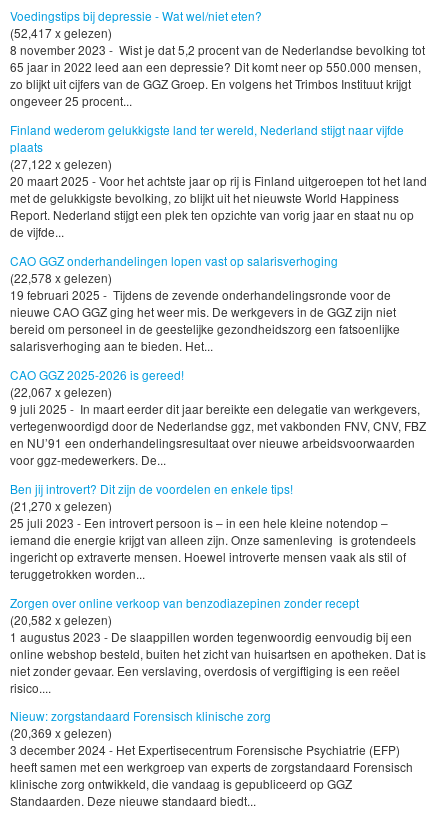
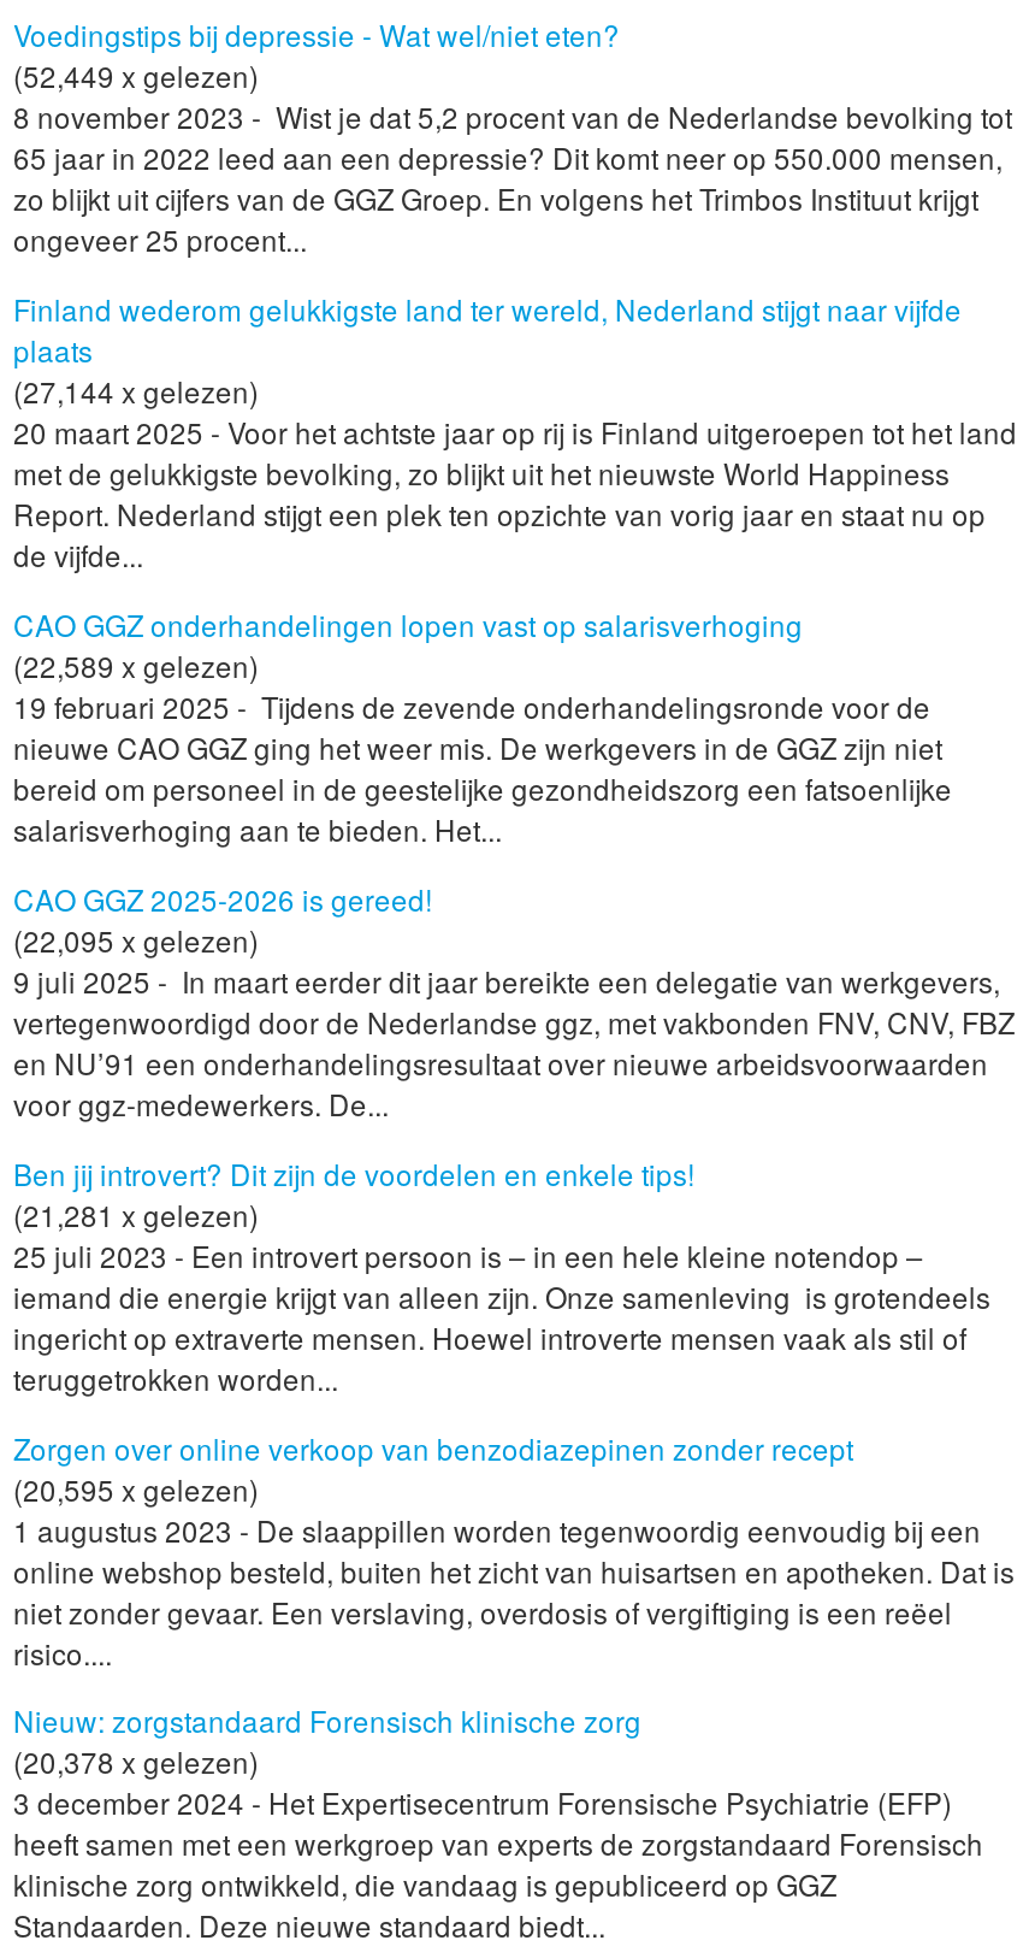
- (52,417 x gelezen)
+ (52,449 x gelezen)

- (27,122 x gelezen)
+ (27,144 x gelezen)

- (22,578 x gelezen)
+ (22,589 x gelezen)

- (22,067 x gelezen)
+ (22,095 x gelezen)

- (21,270 x gelezen)
+ (21,281 x gelezen)

- (20,582 x gelezen)
+ (20,595 x gelezen)

- (20,369 x gelezen)
+ (20,378 x gelezen)
